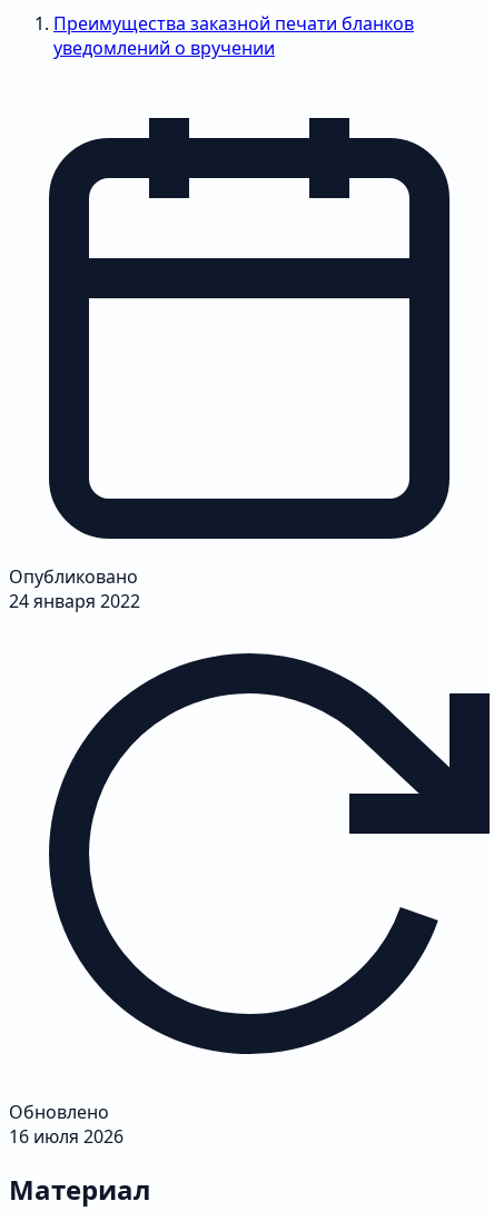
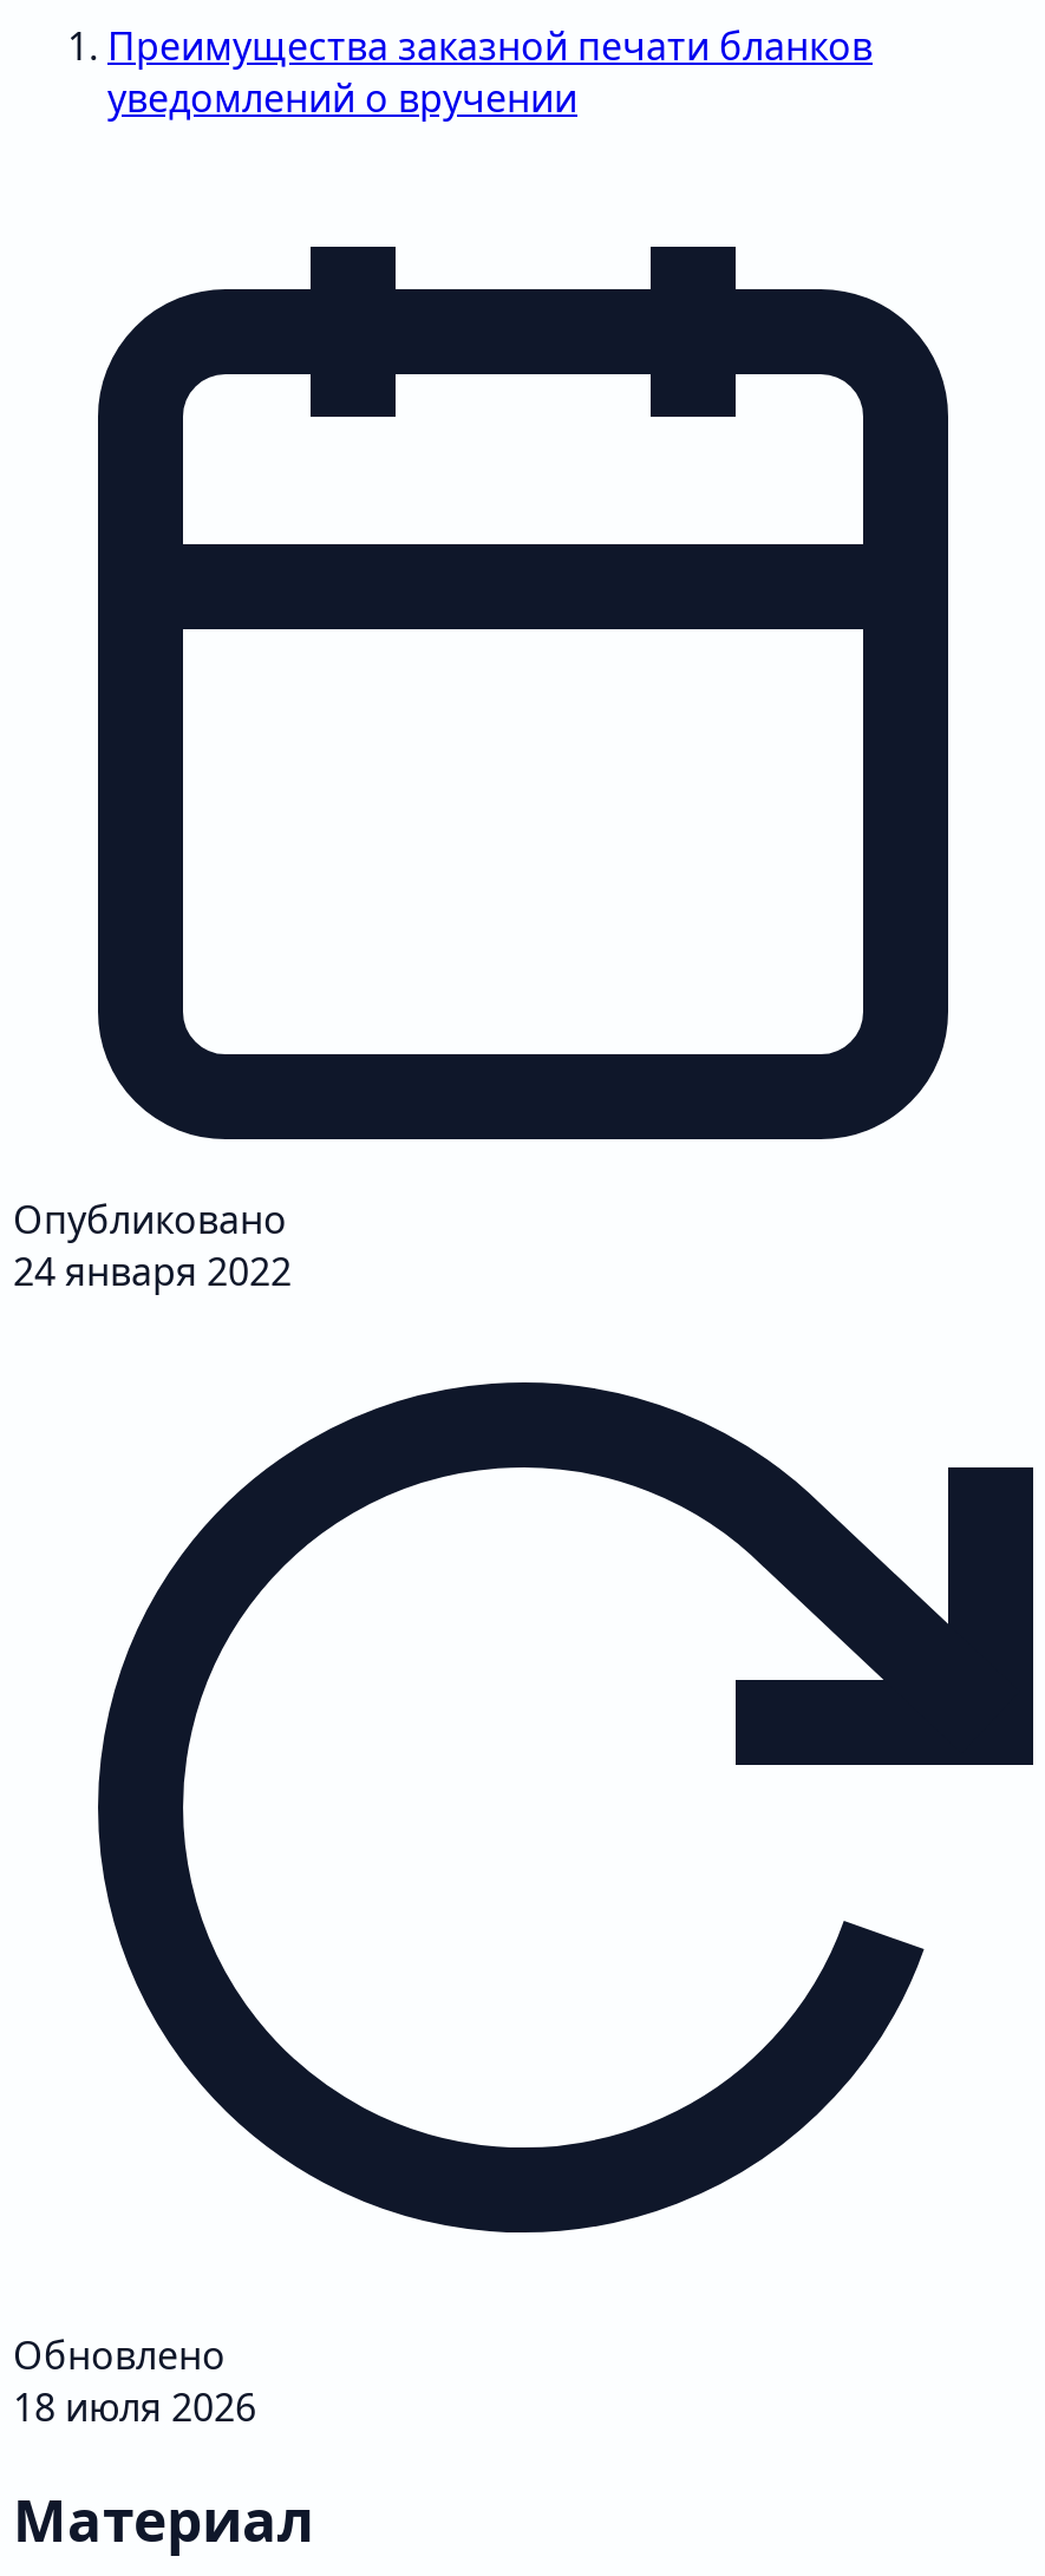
- 16 июля 2026
+ 18 июля 2026
